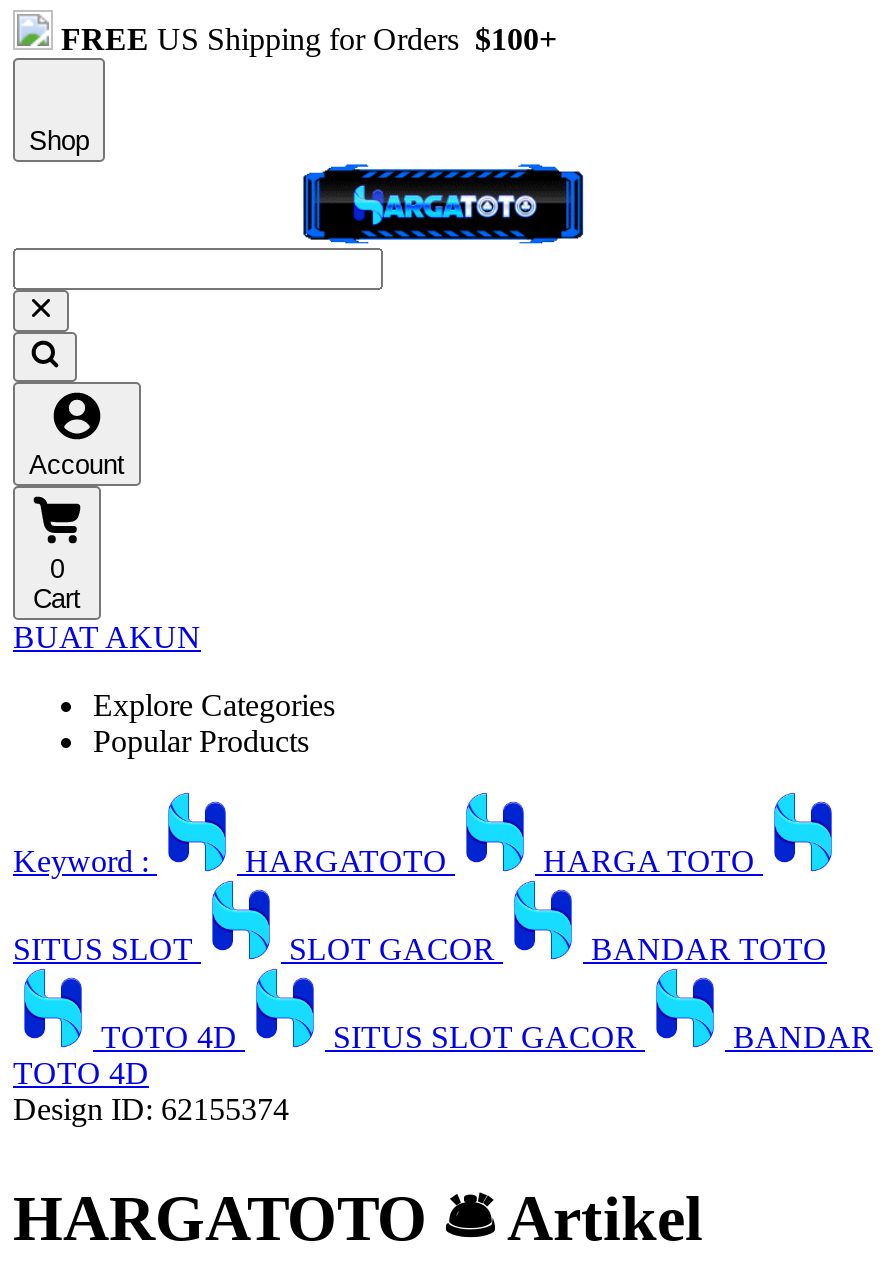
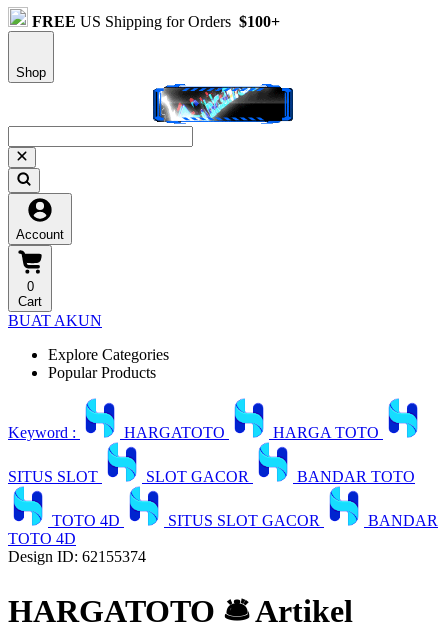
- [image]
+ [image]
